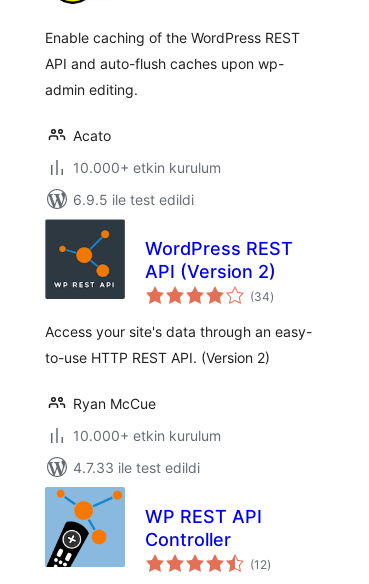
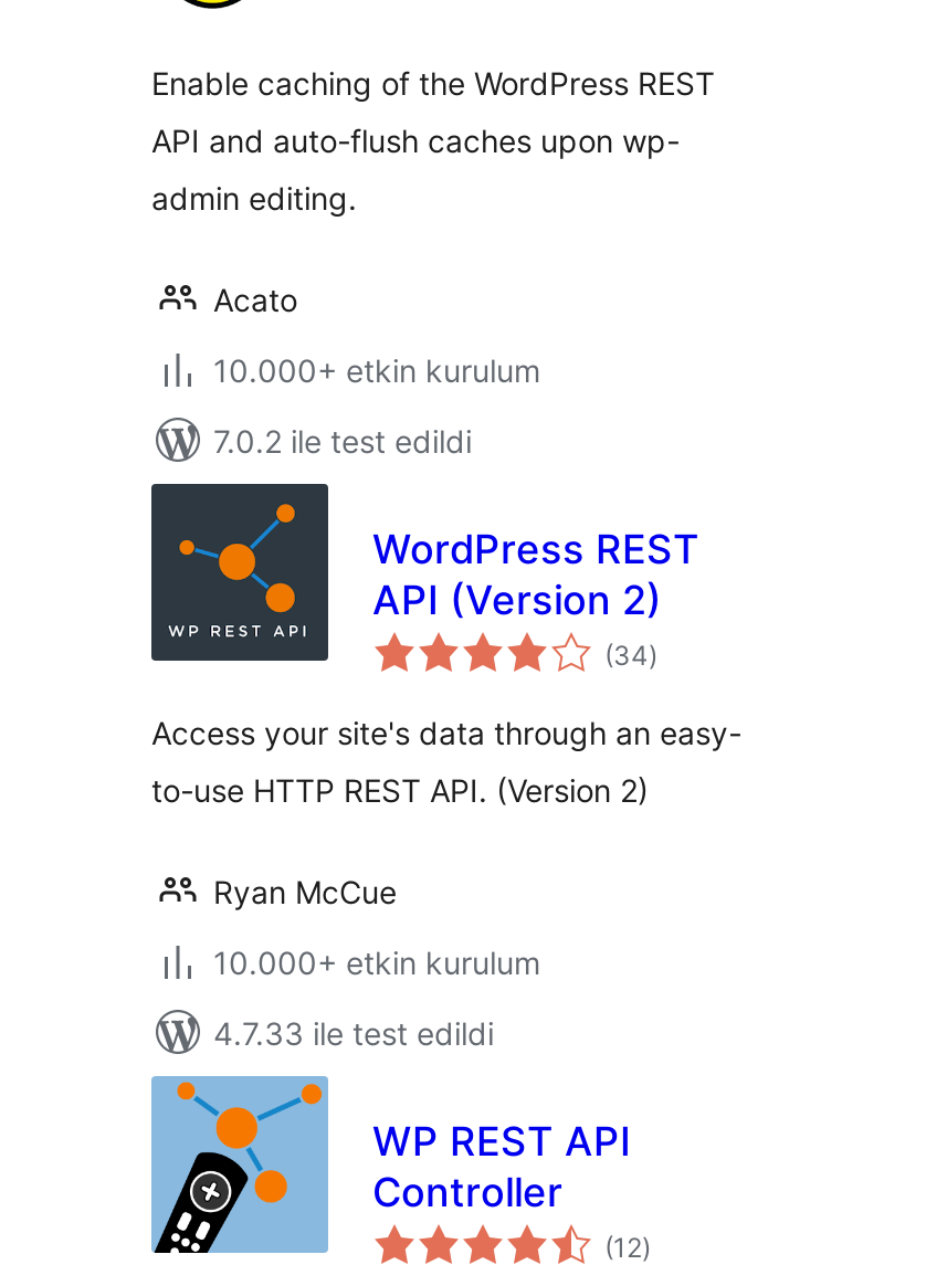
- 6.9.5 ile test edildi
+ 7.0.2 ile test edildi
